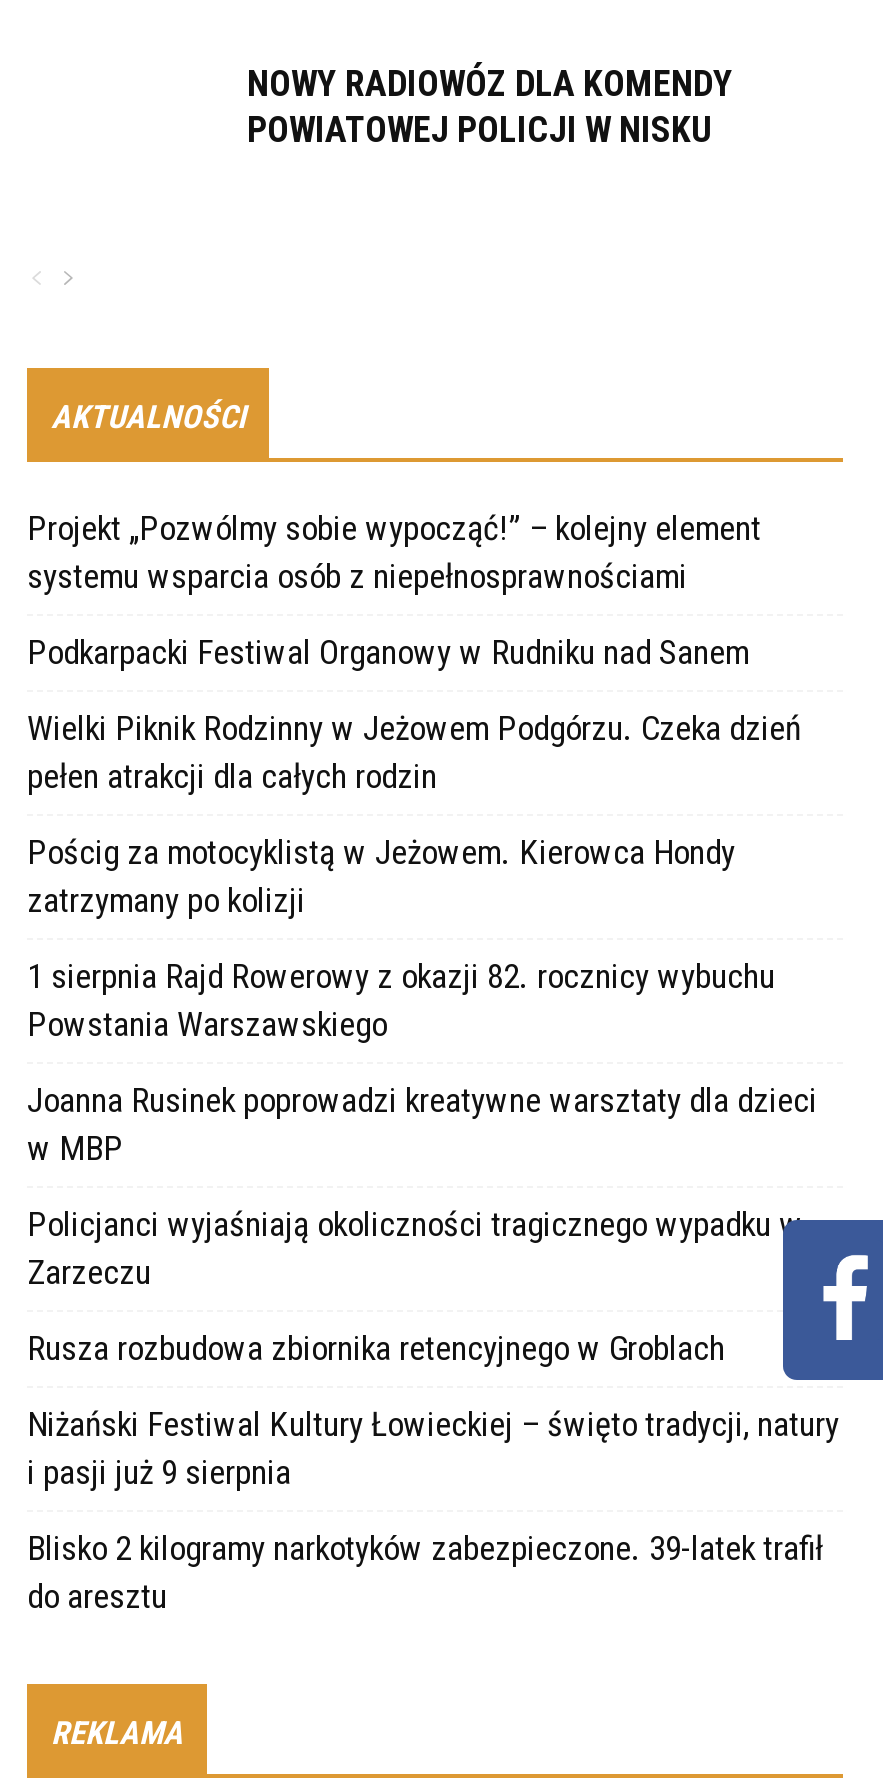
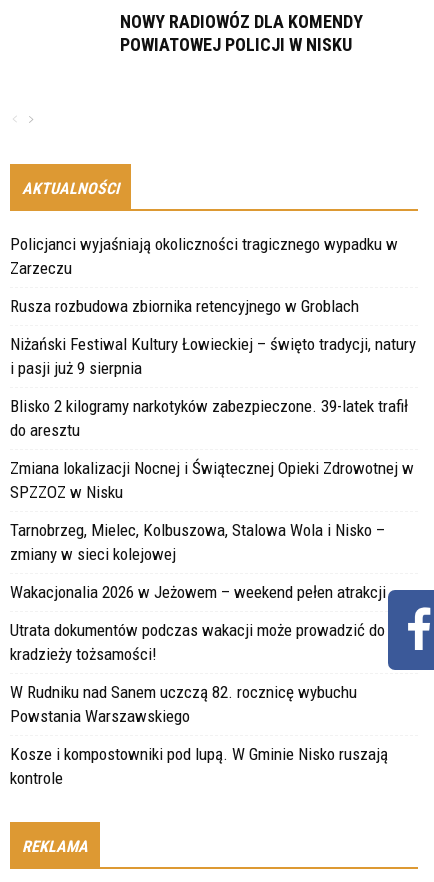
- Projekt „Pozwólmy sobie wypocząć!” – kolejny element
- systemu wsparcia osób z niepełnosprawnościami
- Podkarpacki Festiwal Organowy w Rudniku nad Sanem
- Wielki Piknik Rodzinny w Jeżowem Podgórzu. Czeka dzień
- pełen atrakcji dla całych rodzin
- Pościg za motocyklistą w Jeżowem. Kierowca Hondy
- zatrzymany po kolizji
- 1 sierpnia Rajd Rowerowy z okazji 82. rocznicy wybuchu
- Joanna Rusinek poprowadzi kreatywne warsztaty dla dzieci
- w MBP

moved down: Powstania Warszawskiego

moved up: Policjanci wyjaśniają okoliczności tragicznego wypadku w | Zarzeczu | Rusza rozbudowa zbiornika retencyjnego w Groblach | Niżański Festiwal Kultury Łowieckiej – święto tradycji, natury | i pasji już 9 sierpnia | Blisko 2 kilogramy narkotyków zabezpieczone. 39-latek trafił | do aresztu

- [image]

+ Zmiana lokalizacji Nocnej i Świątecznej Opieki Zdrowotnej w
+ SPZZOZ w Nisku
+ Tarnobrzeg, Mielec, Kolbuszowa, Stalowa Wola i Nisko –
+ zmiany w sieci kolejowej
+ Wakacjonalia 2026 w Jeżowem – weekend pełen atrakcji
+ Utrata dokumentów podczas wakacji może prowadzić do
+ kradzieży tożsamości!
+ W Rudniku nad Sanem uczczą 82. rocznicę wybuchu
+ Kosze i kompostowniki pod lupą. W Gminie Nisko ruszają
+ kontrole
